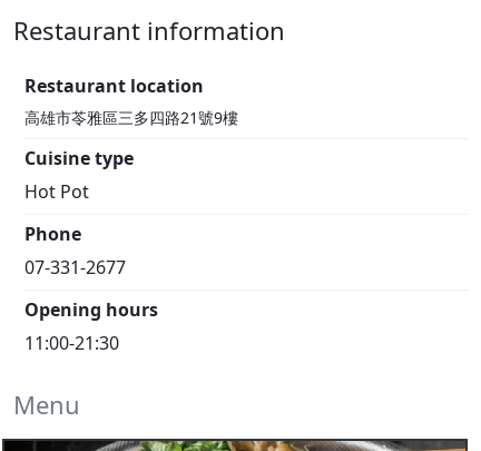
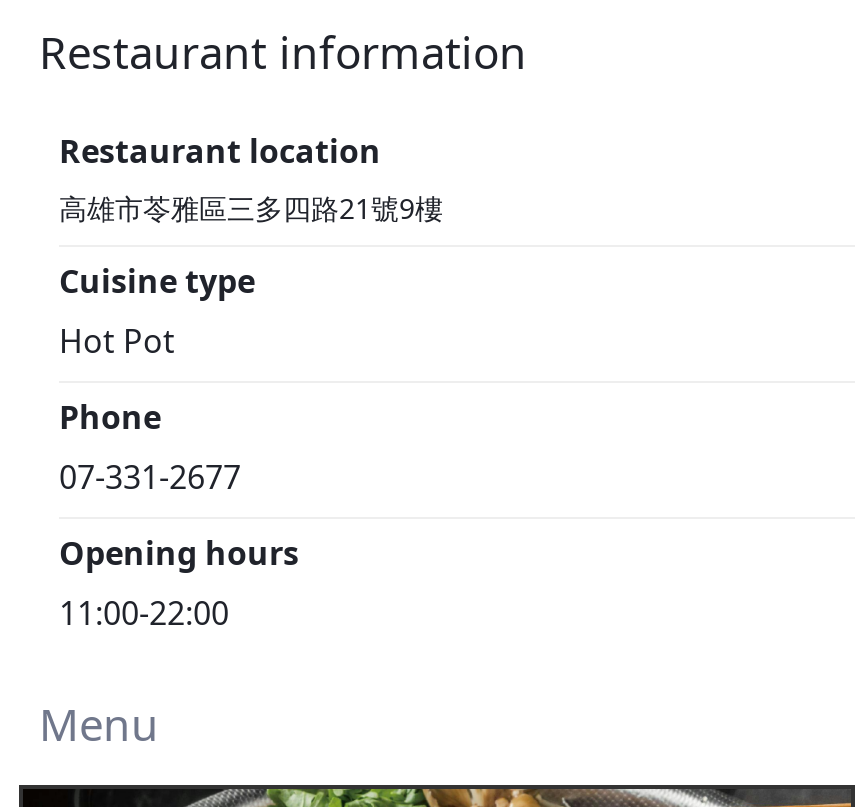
- 11:00-21:30
+ 11:00-22:00
